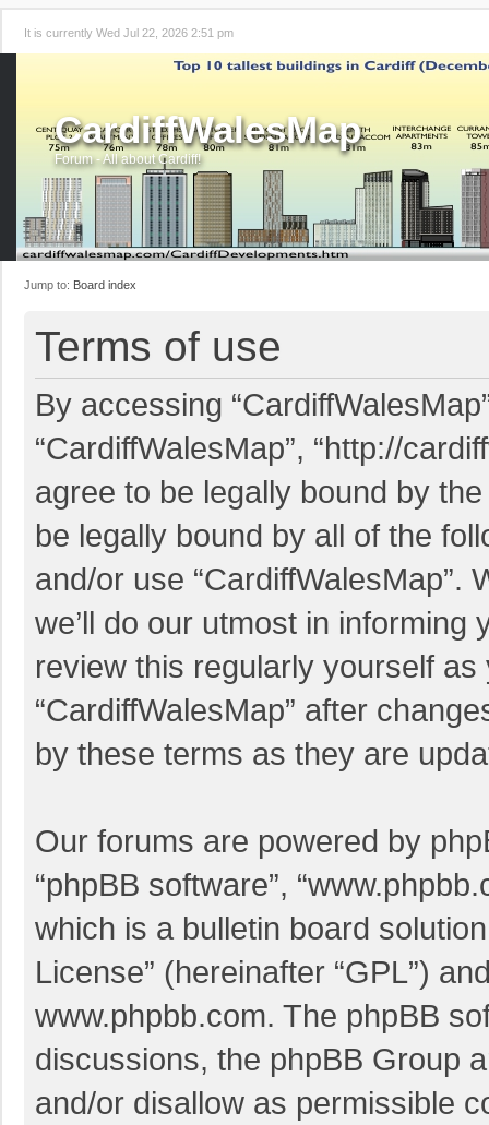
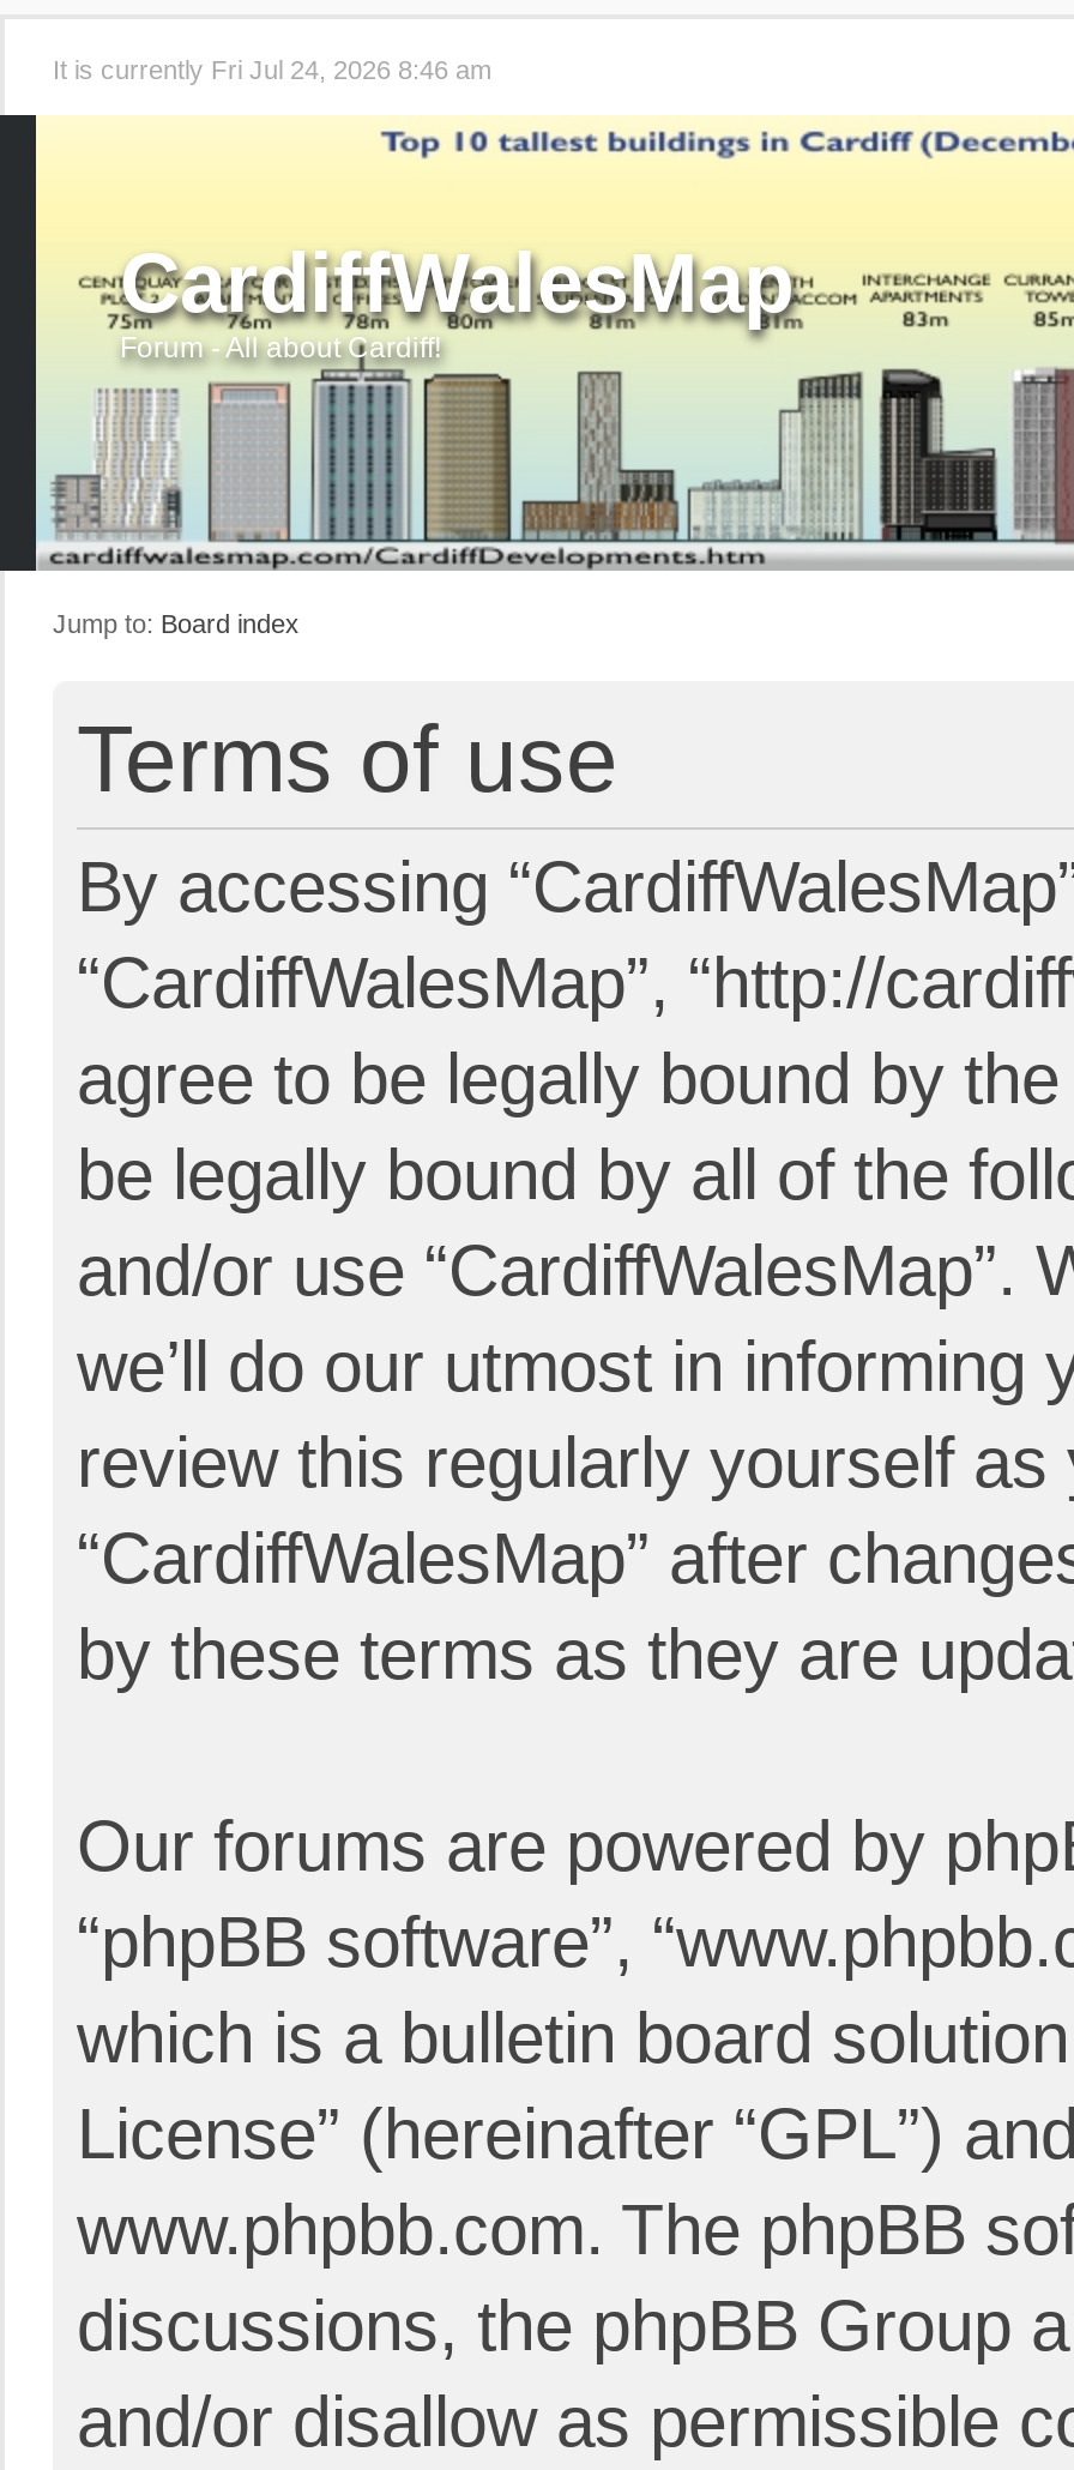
- It is currently Wed Jul 22, 2026 2:51 pm
+ It is currently Fri Jul 24, 2026 8:46 am
